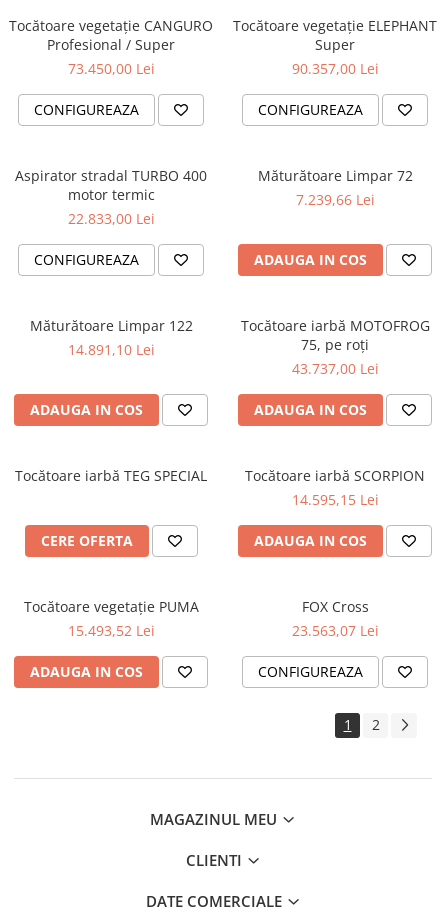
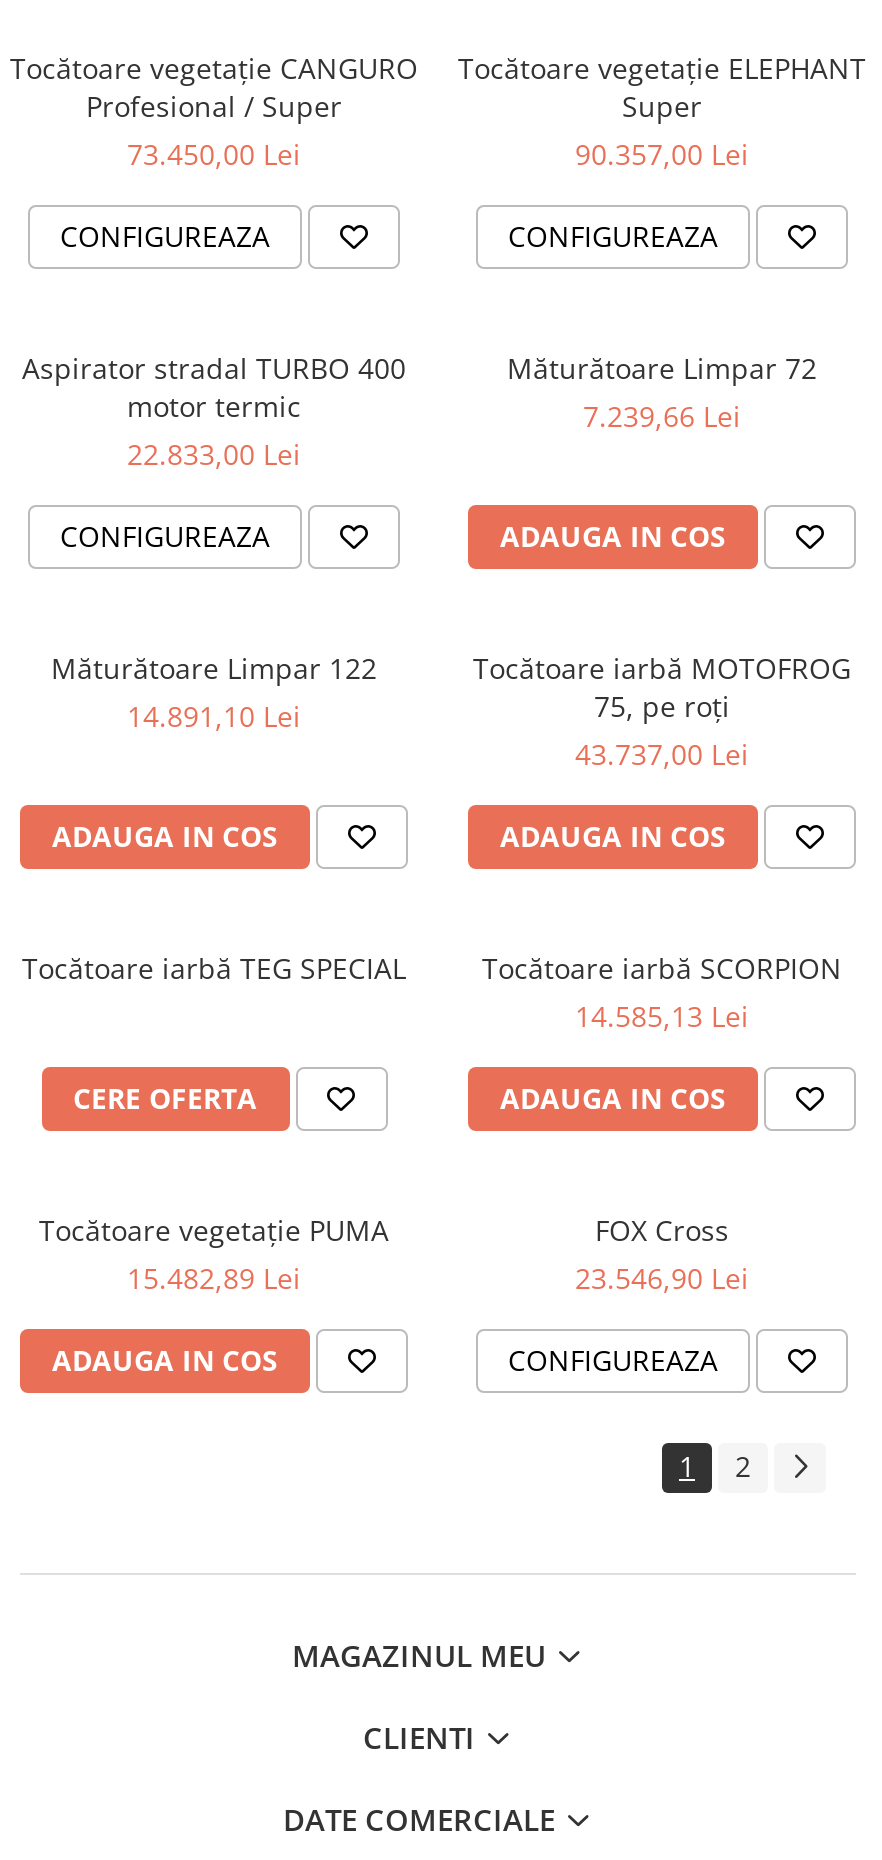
- 14.595,15 Lei
+ 14.585,13 Lei

- 15.493,52 Lei
+ 15.482,89 Lei

- 23.563,07 Lei
+ 23.546,90 Lei
